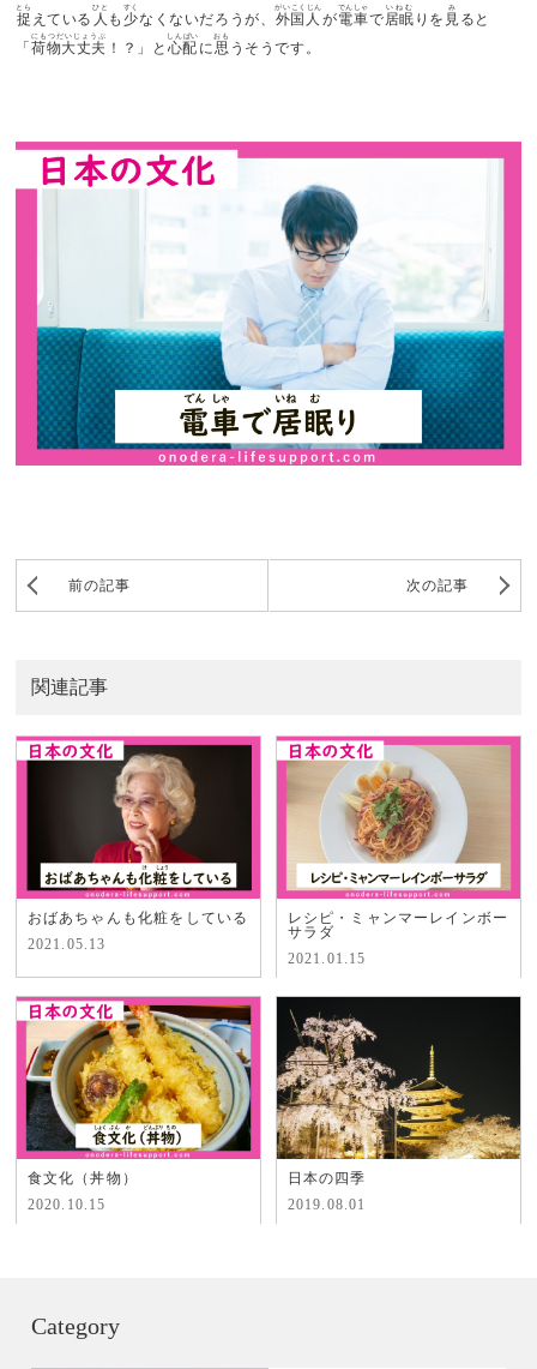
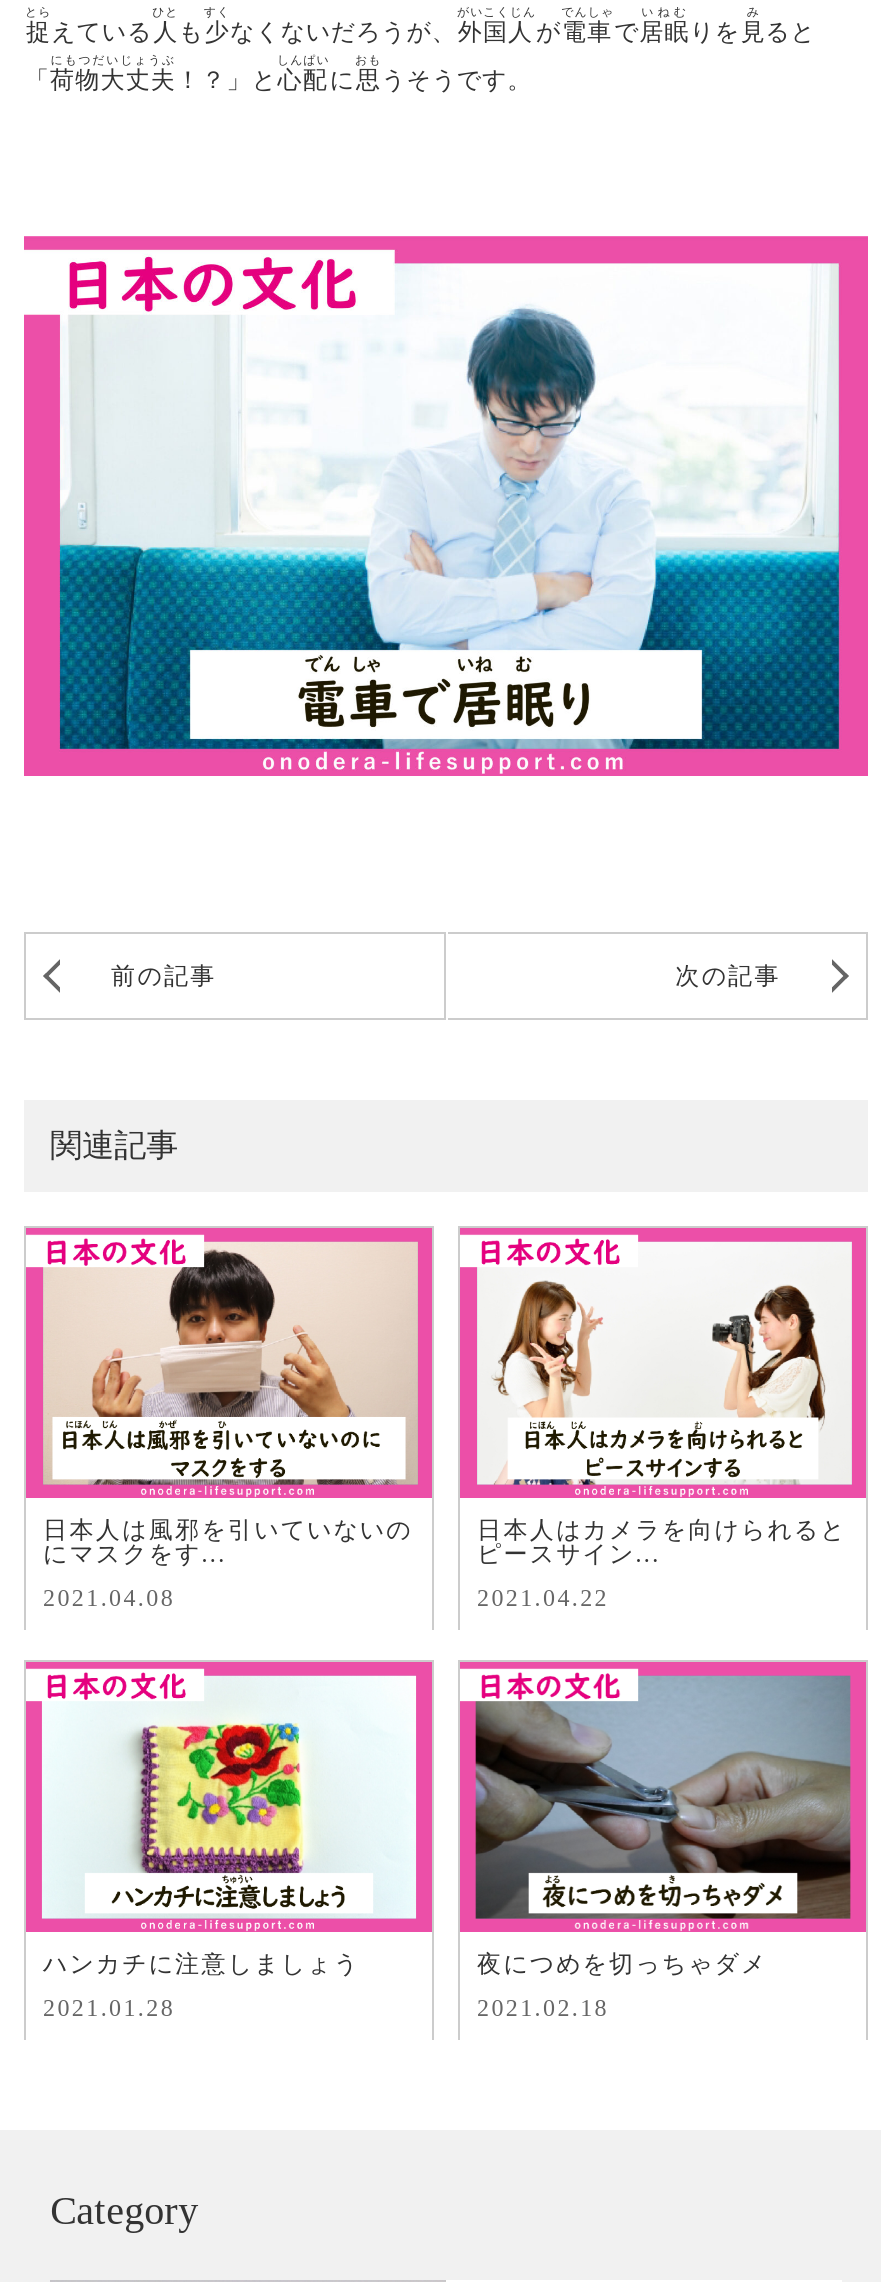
- [image]
- おばあちゃんも化粧をしている
+ [image]
+ 日本人は風邪を引いていないの
+ にマスクをす...

- [image]
- レシピ・ミャンマーレインボー
- サラダ
+ [image]
+ 日本人はカメラを向けられると
+ ピースサイン...

- 2021.05.13
+ 2021.04.08

- 2021.01.15
+ 2021.04.22

- [image]
- 日本の四季
+ [image]
+ 夜につめを切っちゃダメ

- [image]
- 食文化（丼物）
+ [image]
+ ハンカチに注意しましょう

- 2020.10.15
+ 2021.01.28

- 2019.08.01
+ 2021.02.18
